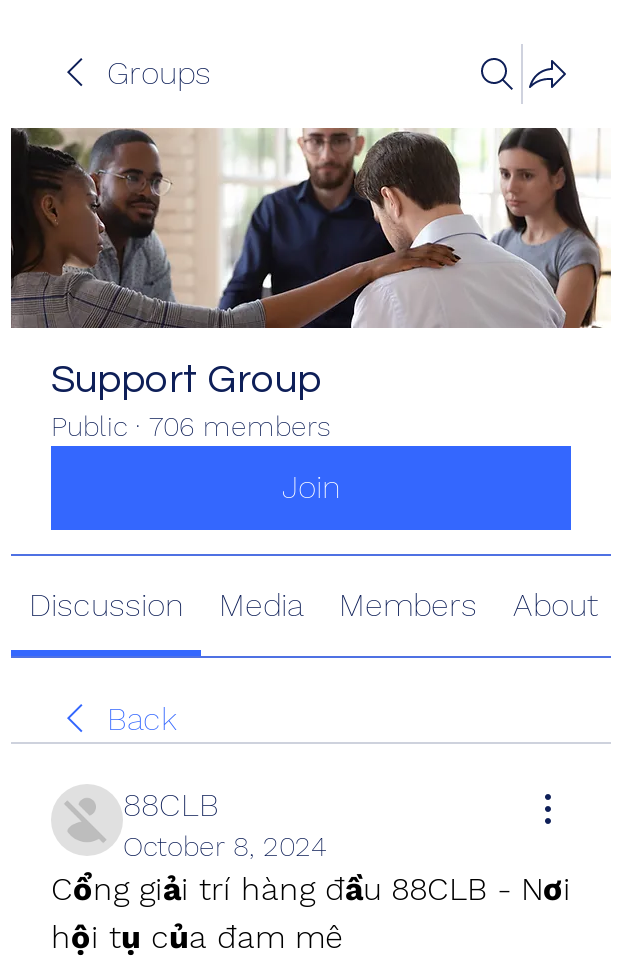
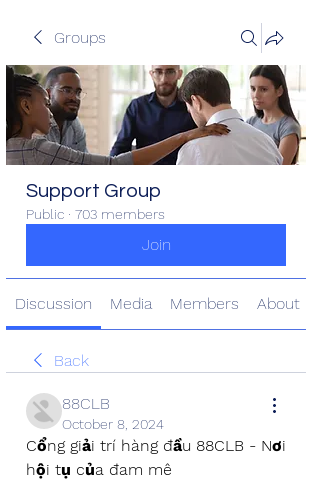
- Public · 706 members
+ Public · 703 members
